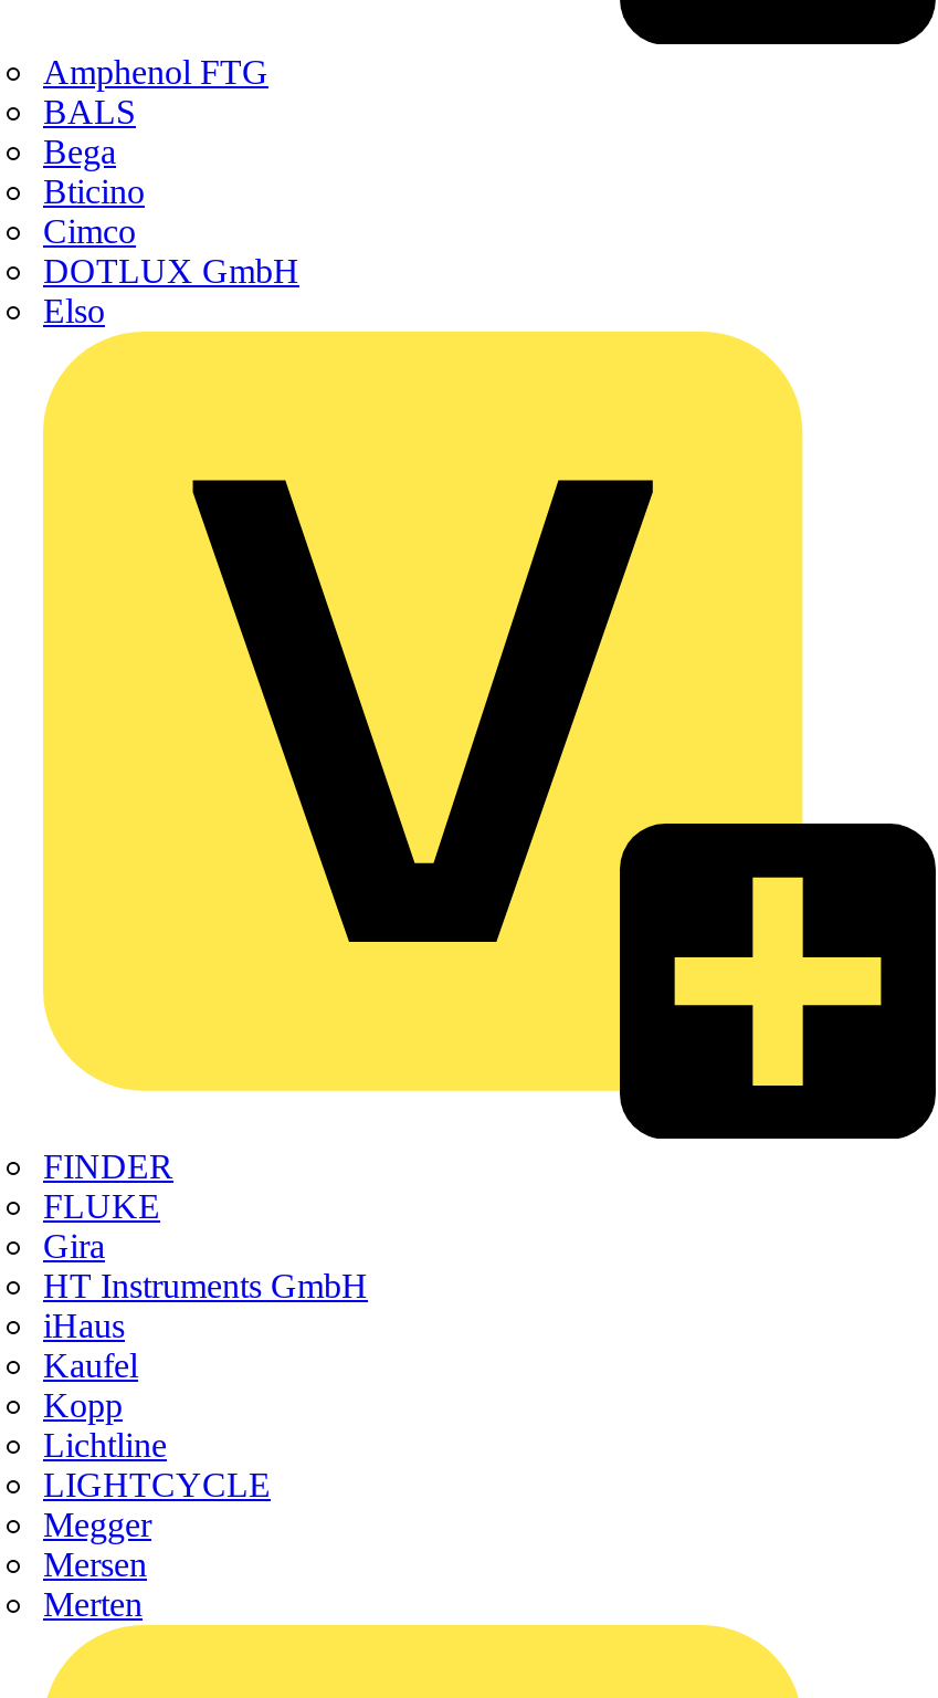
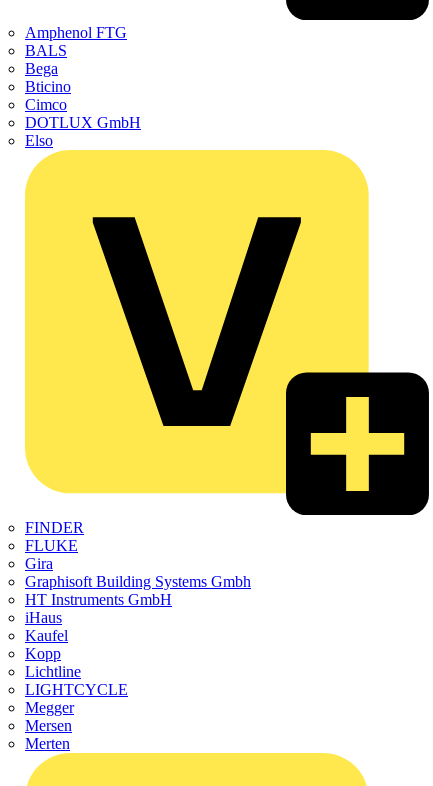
+ Graphisoft Building Systems Gmbh
